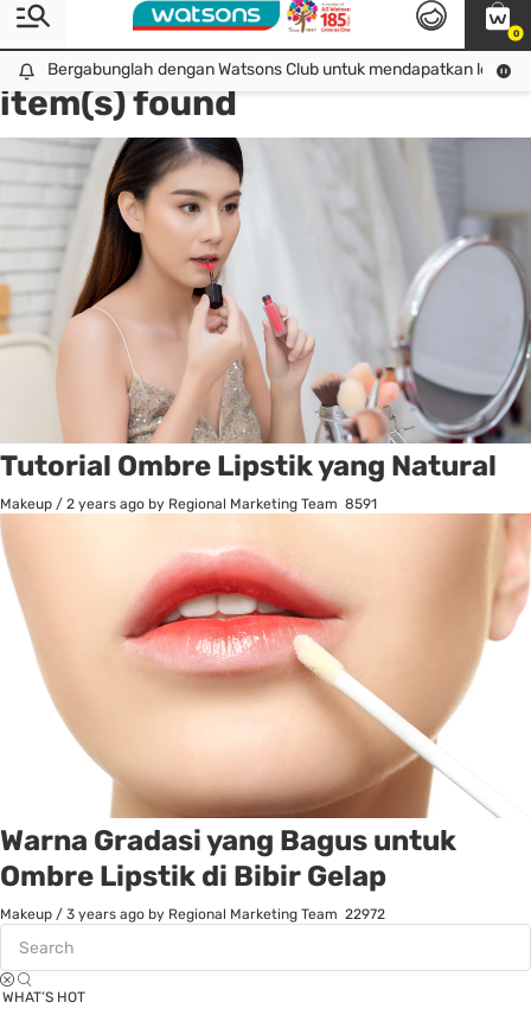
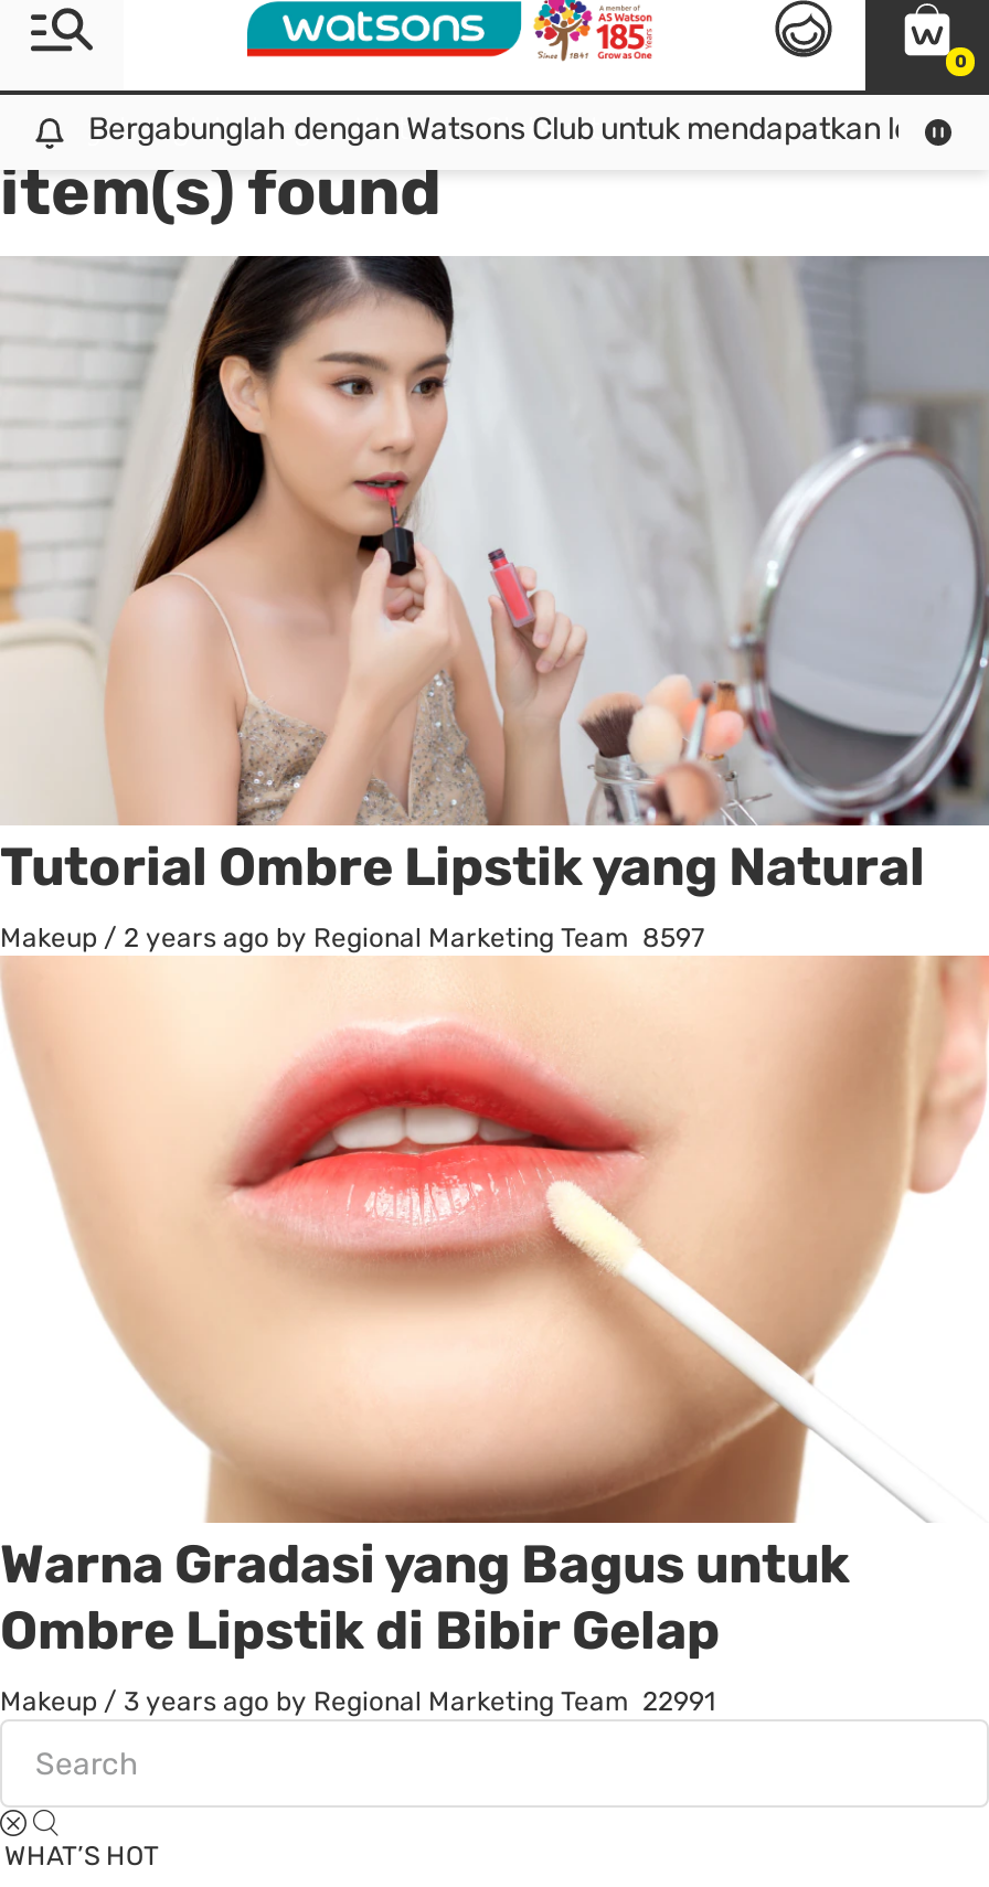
- Makeup / 2 years ago by Regional Marketing Team 8591
+ Makeup / 2 years ago by Regional Marketing Team 8597

- Makeup / 3 years ago by Regional Marketing Team 22972
+ Makeup / 3 years ago by Regional Marketing Team 22991
